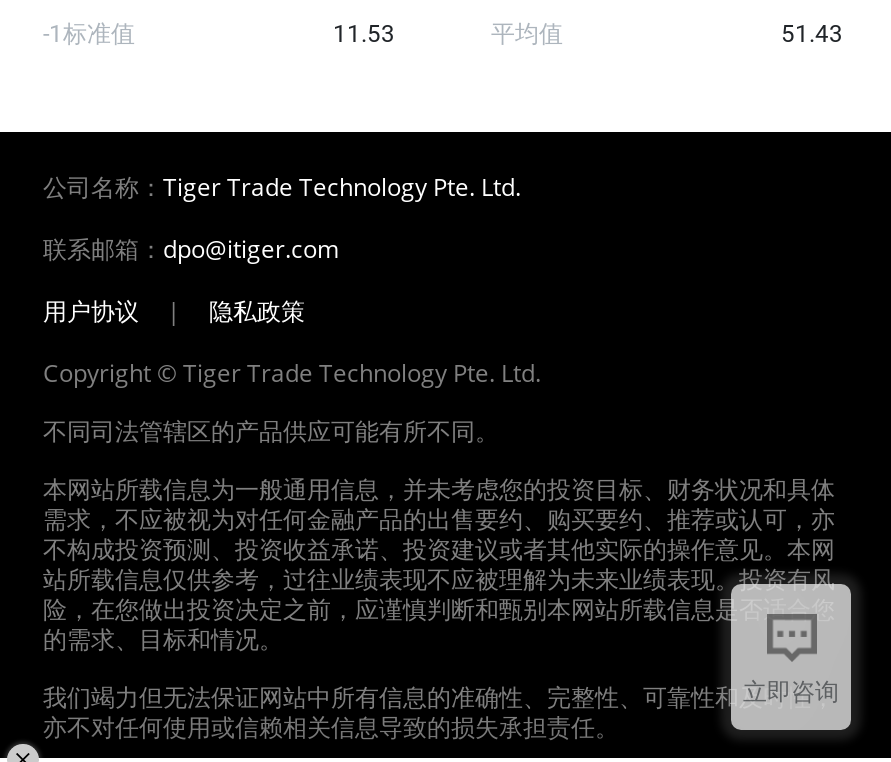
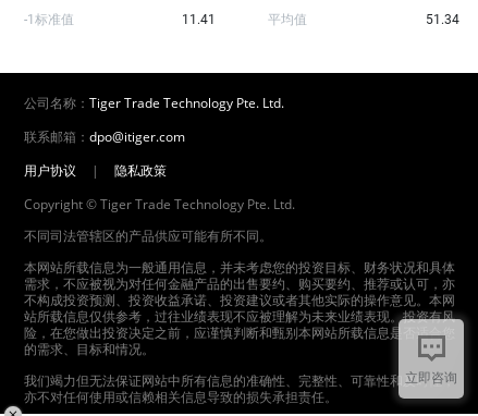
- 11.53
+ 11.41

- 51.43
+ 51.34
